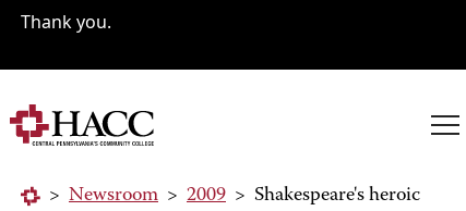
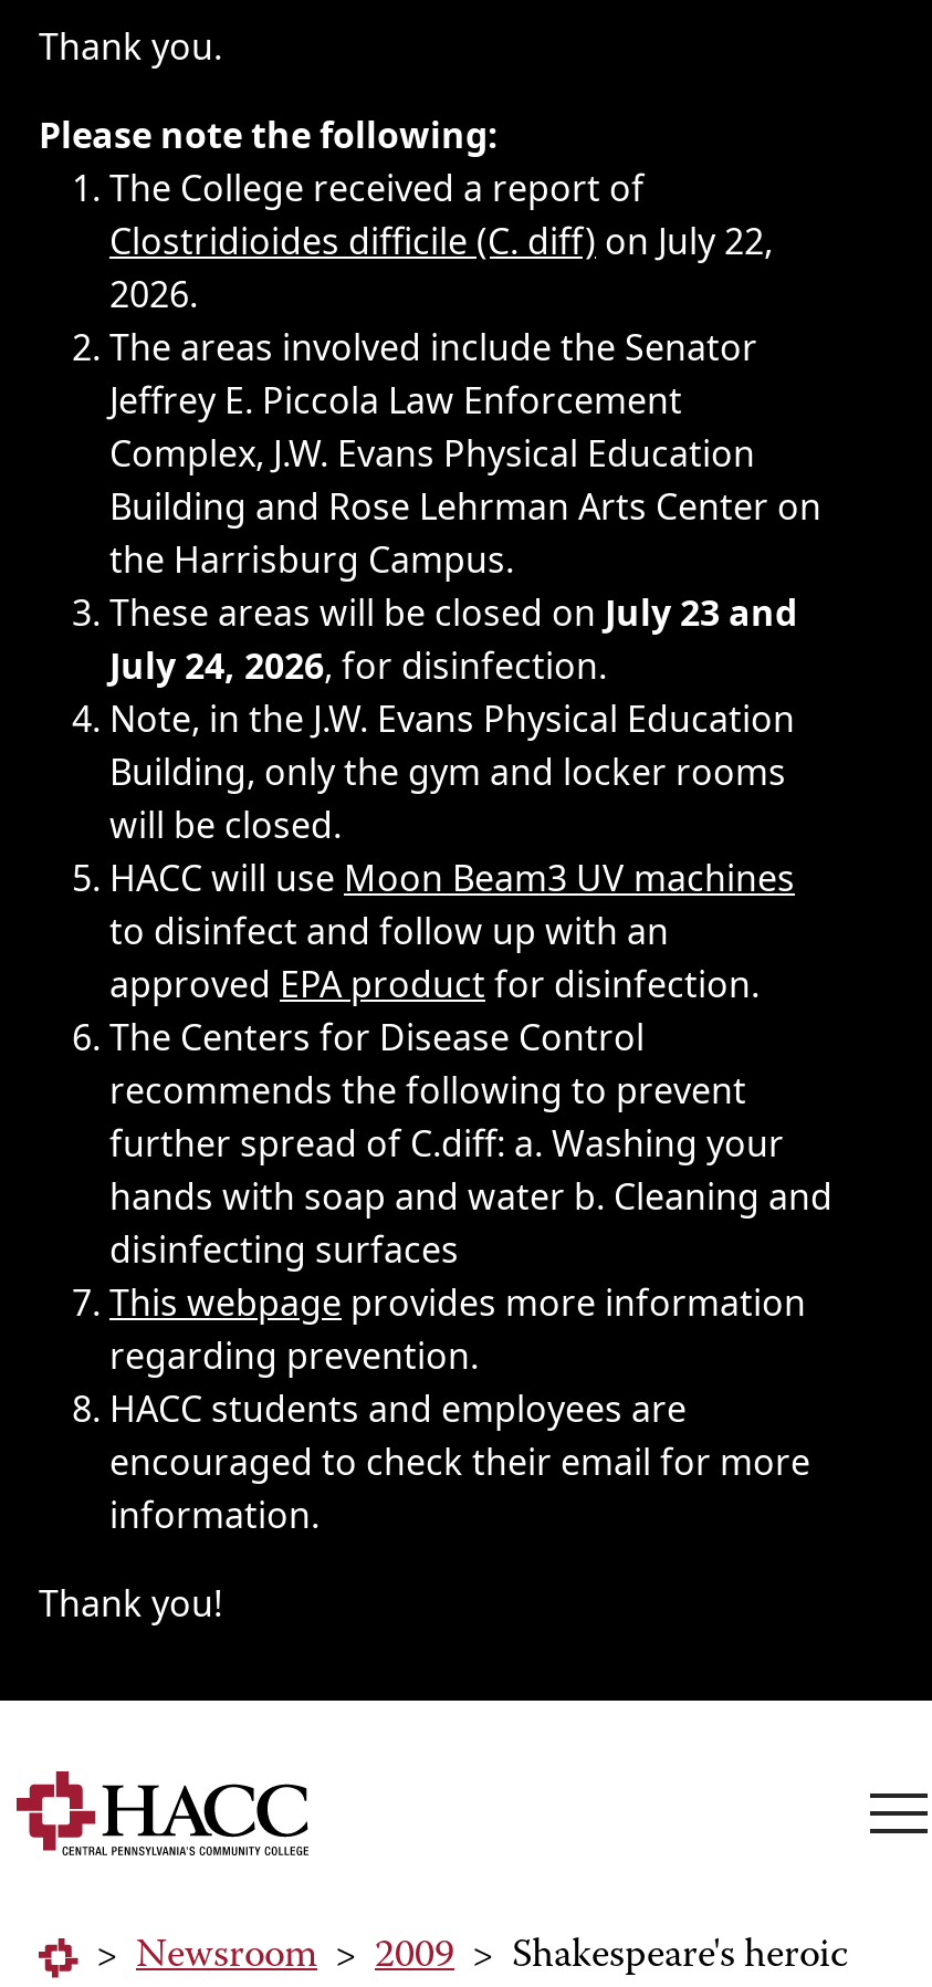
+ Please note the following:
+ The College received a report of
+ Clostridioides difficile (C. diff) on July 22,
+ 2026.
+ The areas involved include the Senator
+ Jeffrey E. Piccola Law Enforcement
+ Complex, J.W. Evans Physical Education
+ Building and Rose Lehrman Arts Center on
+ the Harrisburg Campus.
+ These areas will be closed on July 23 and
+ July 24, 2026, for disinfection.
+ Note, in the J.W. Evans Physical Education
+ Building, only the gym and locker rooms
+ will be closed.
+ HACC will use Moon Beam3 UV machines
+ to disinfect and follow up with an
+ approved EPA product for disinfection.
+ The Centers for Disease Control
+ recommends the following to prevent
+ further spread of C.diff: a. Washing your
+ hands with soap and water b. Cleaning and
+ disinfecting surfaces
+ This webpage provides more information
+ regarding prevention.
+ HACC students and employees are
+ encouraged to check their email for more
+ information.
+ Thank you!
